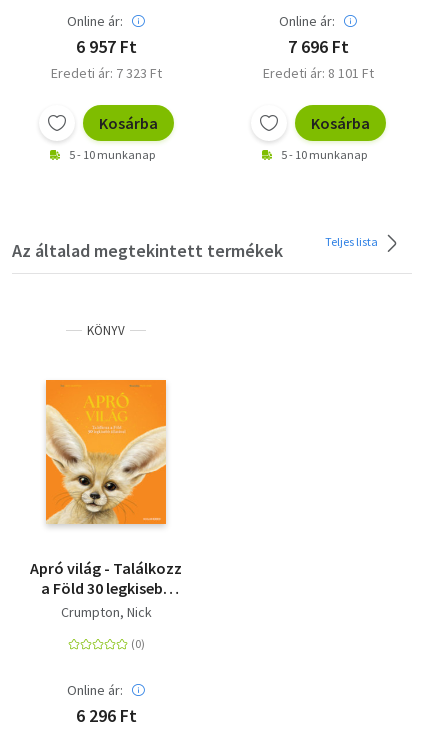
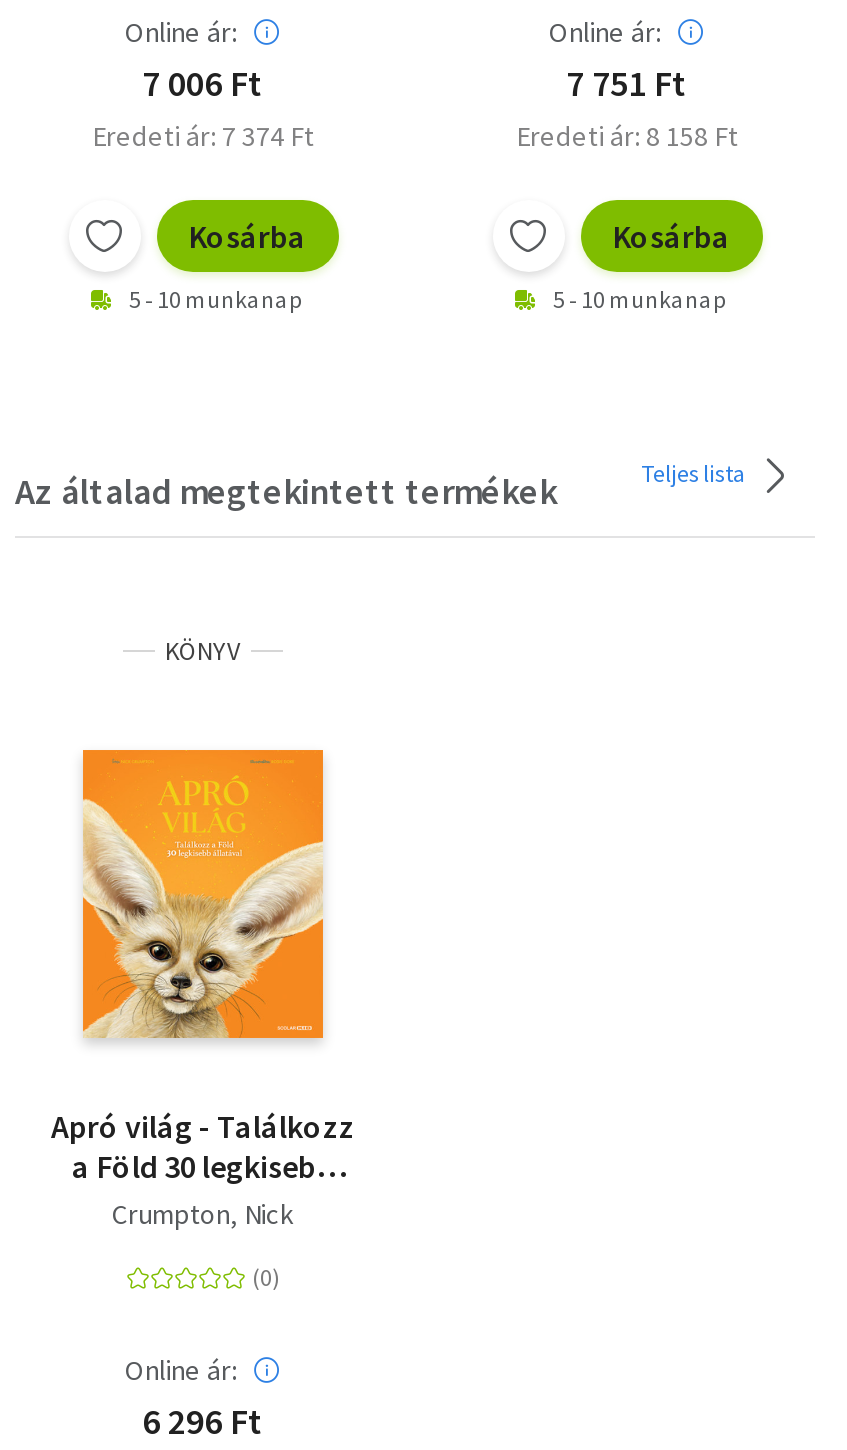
- 6 957 Ft
+ 7 006 Ft

- 7 696 Ft
+ 7 751 Ft

- Eredeti ár: 7 323 Ft
+ Eredeti ár: 7 374 Ft

- Eredeti ár: 8 101 Ft
+ Eredeti ár: 8 158 Ft
